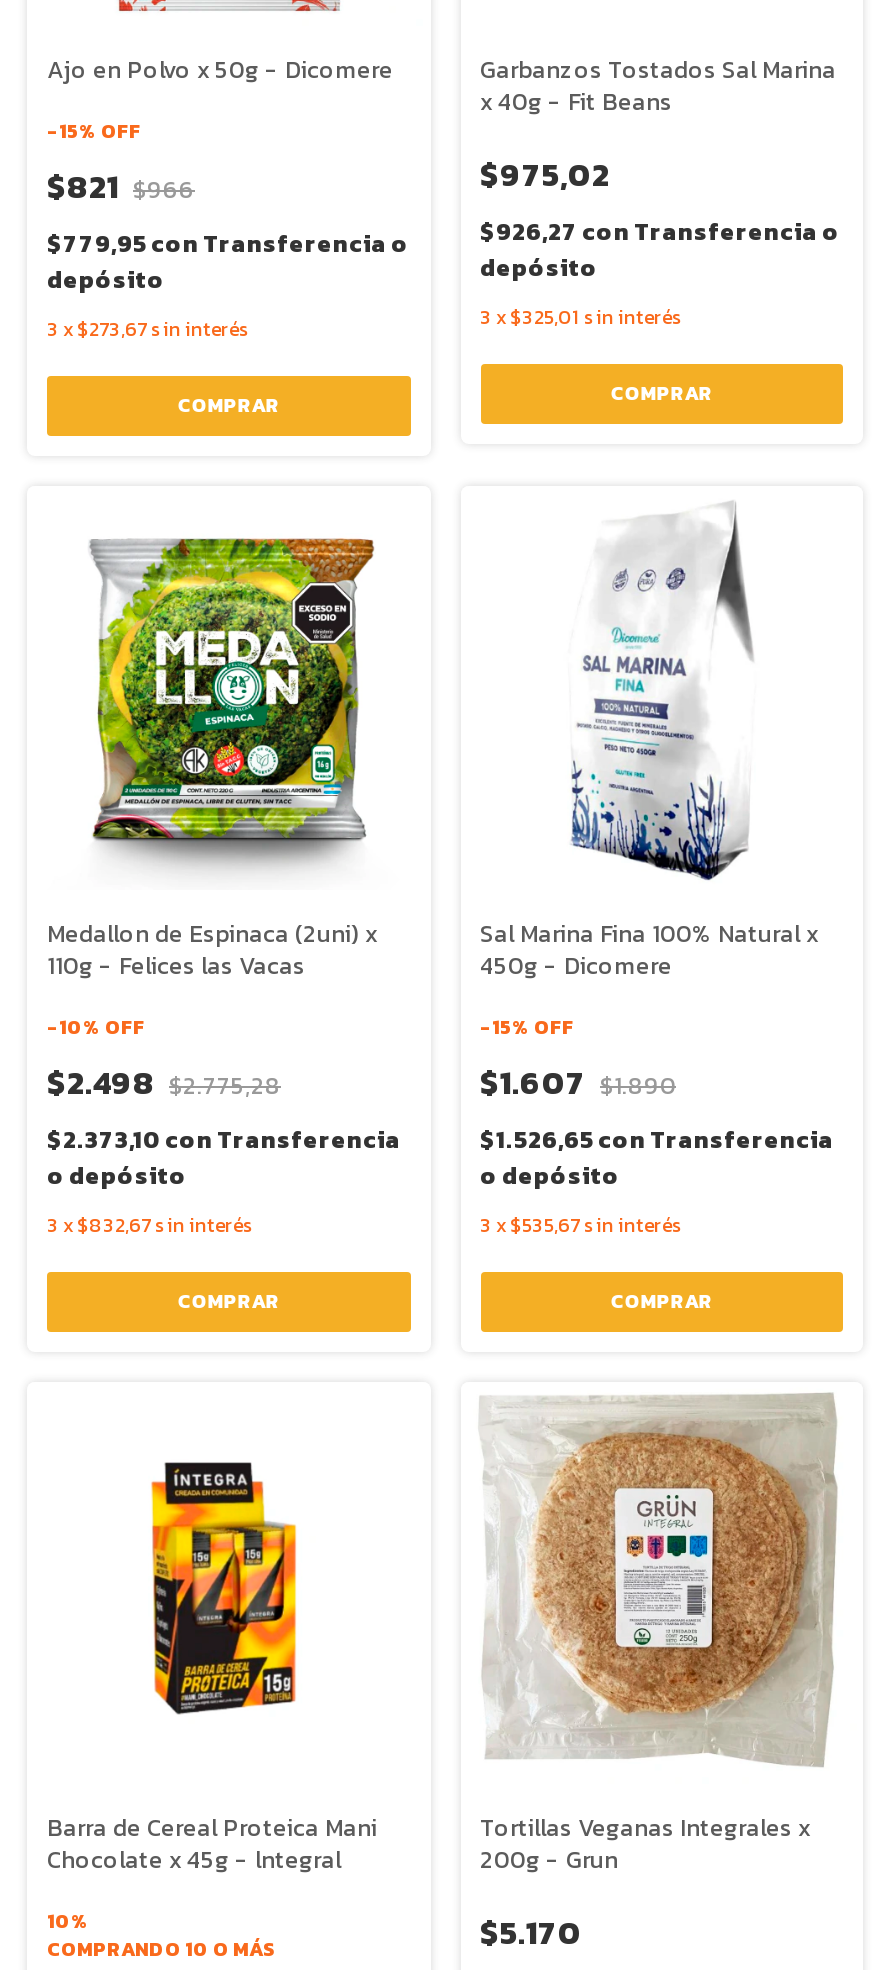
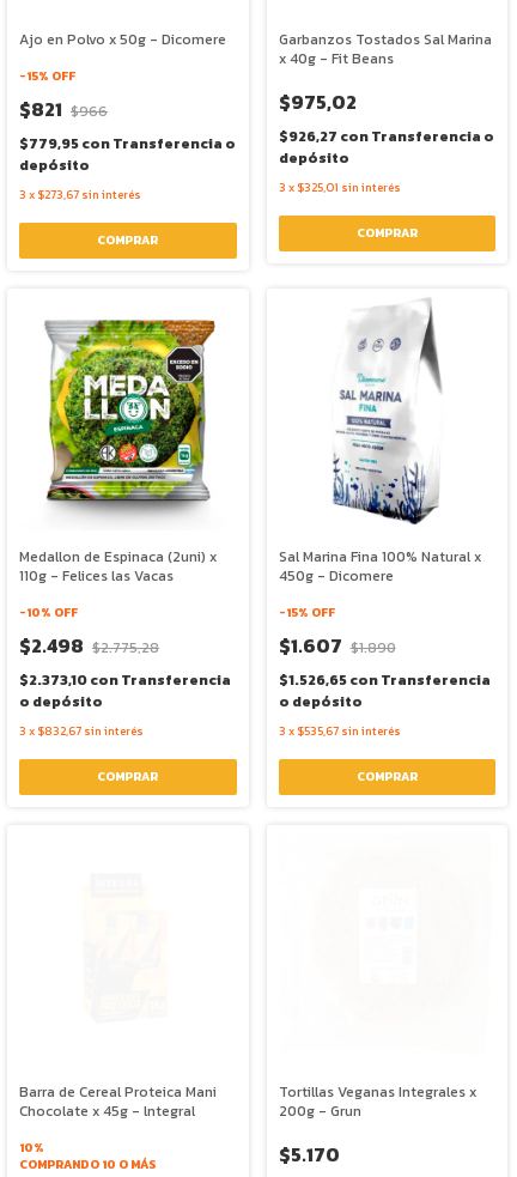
- [image]

- [image]
